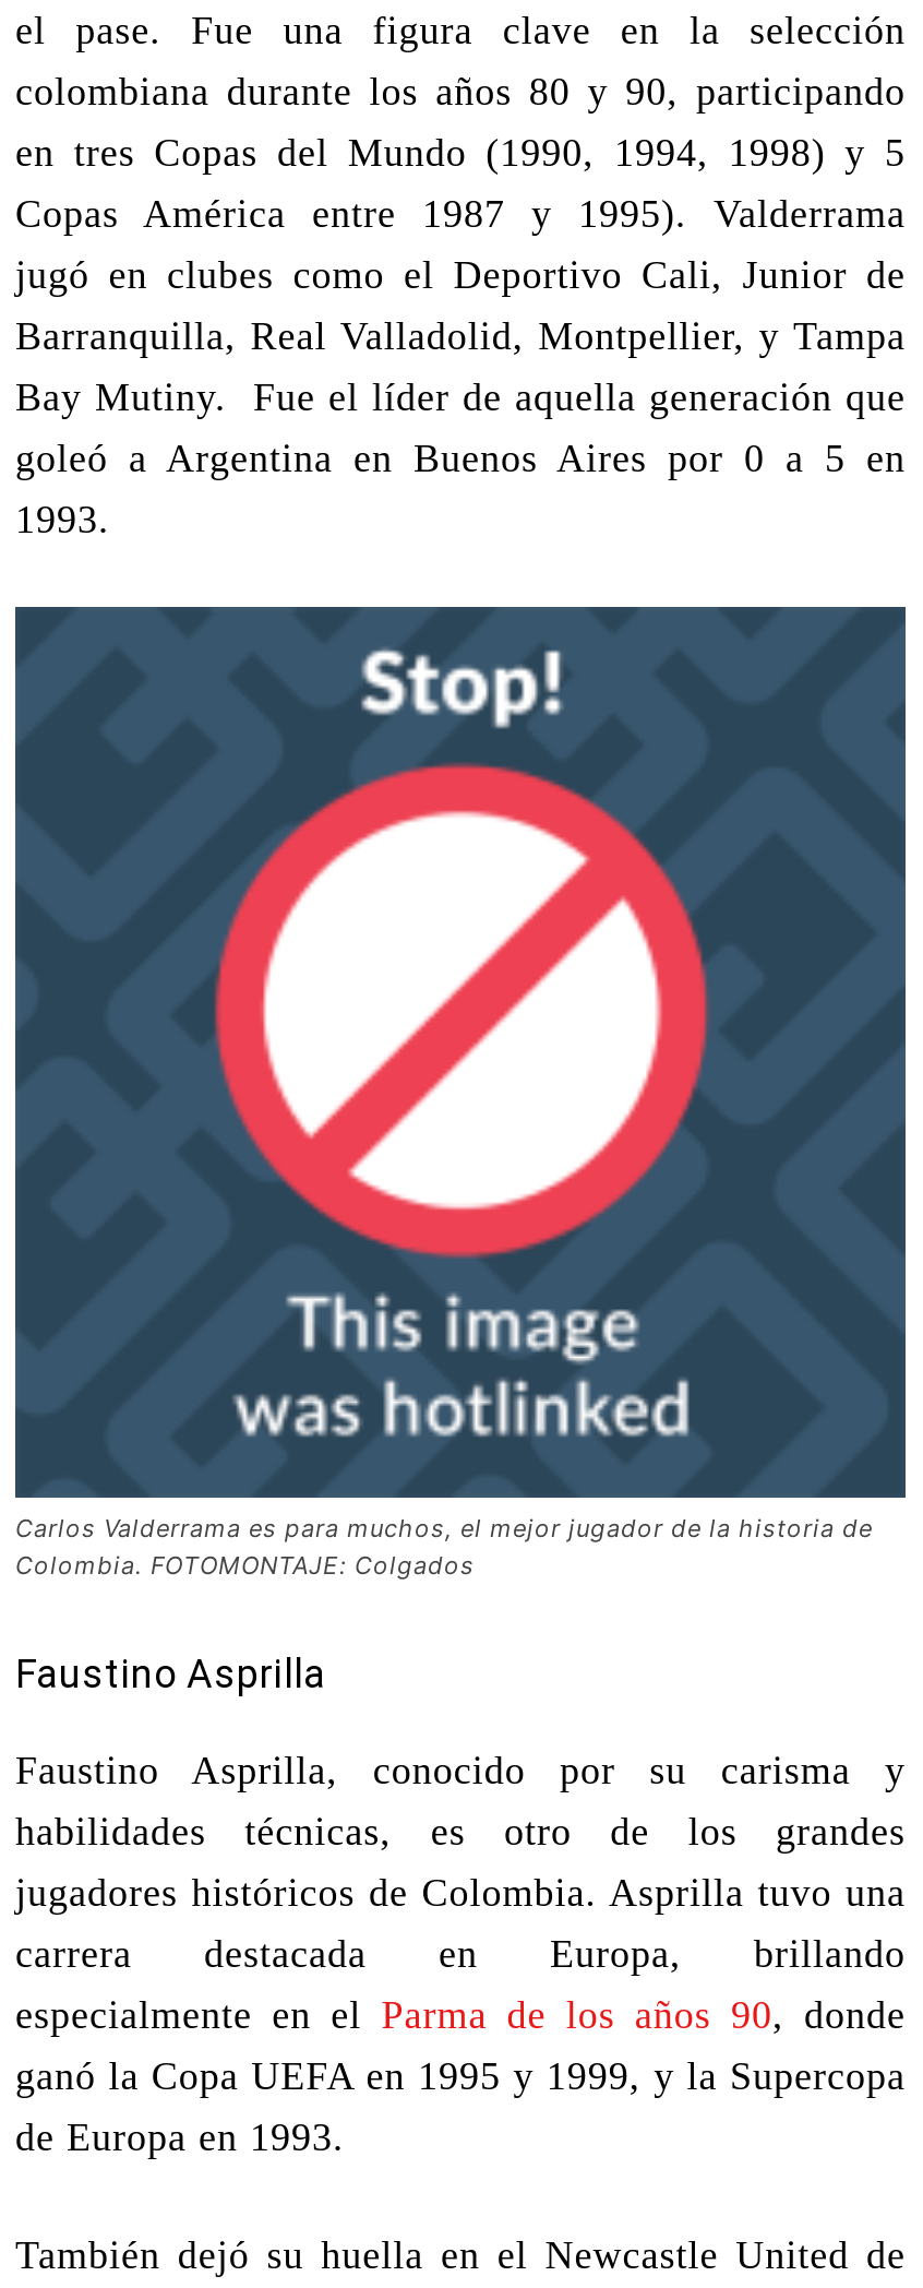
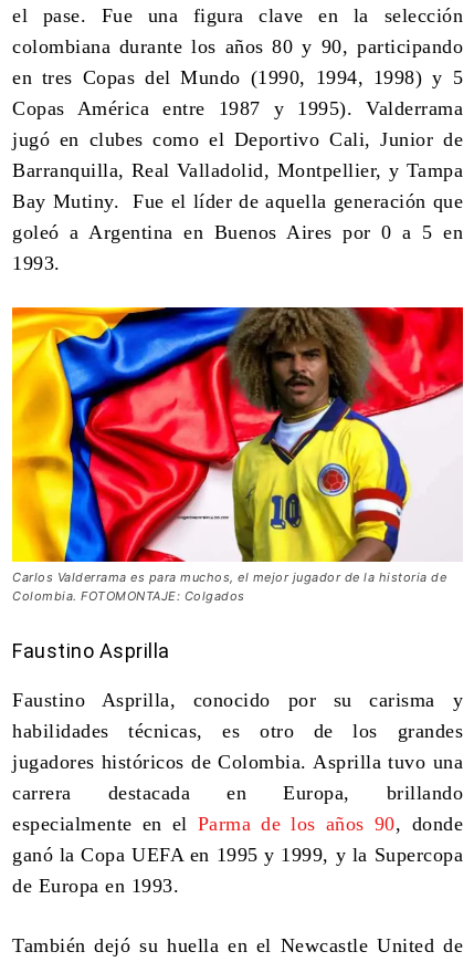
- [image]
+ [image]
